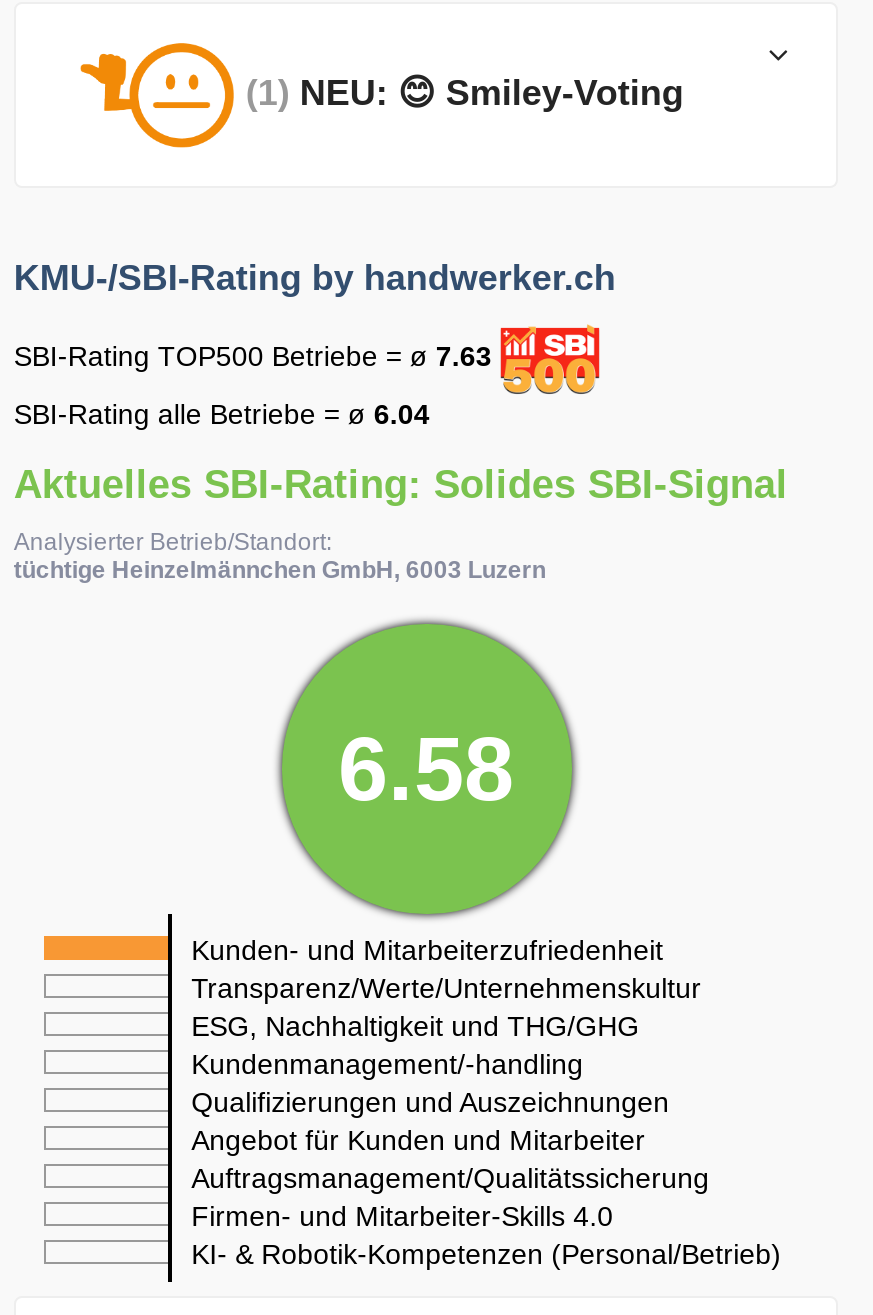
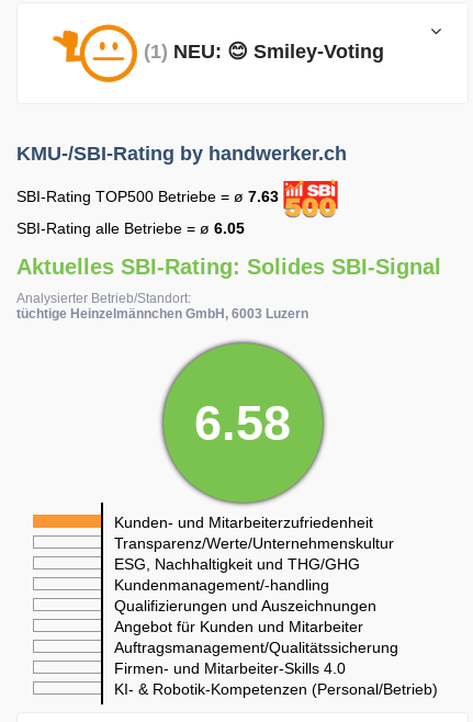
- SBI-Rating alle Betriebe = ø 6.04
+ SBI-Rating alle Betriebe = ø 6.05
